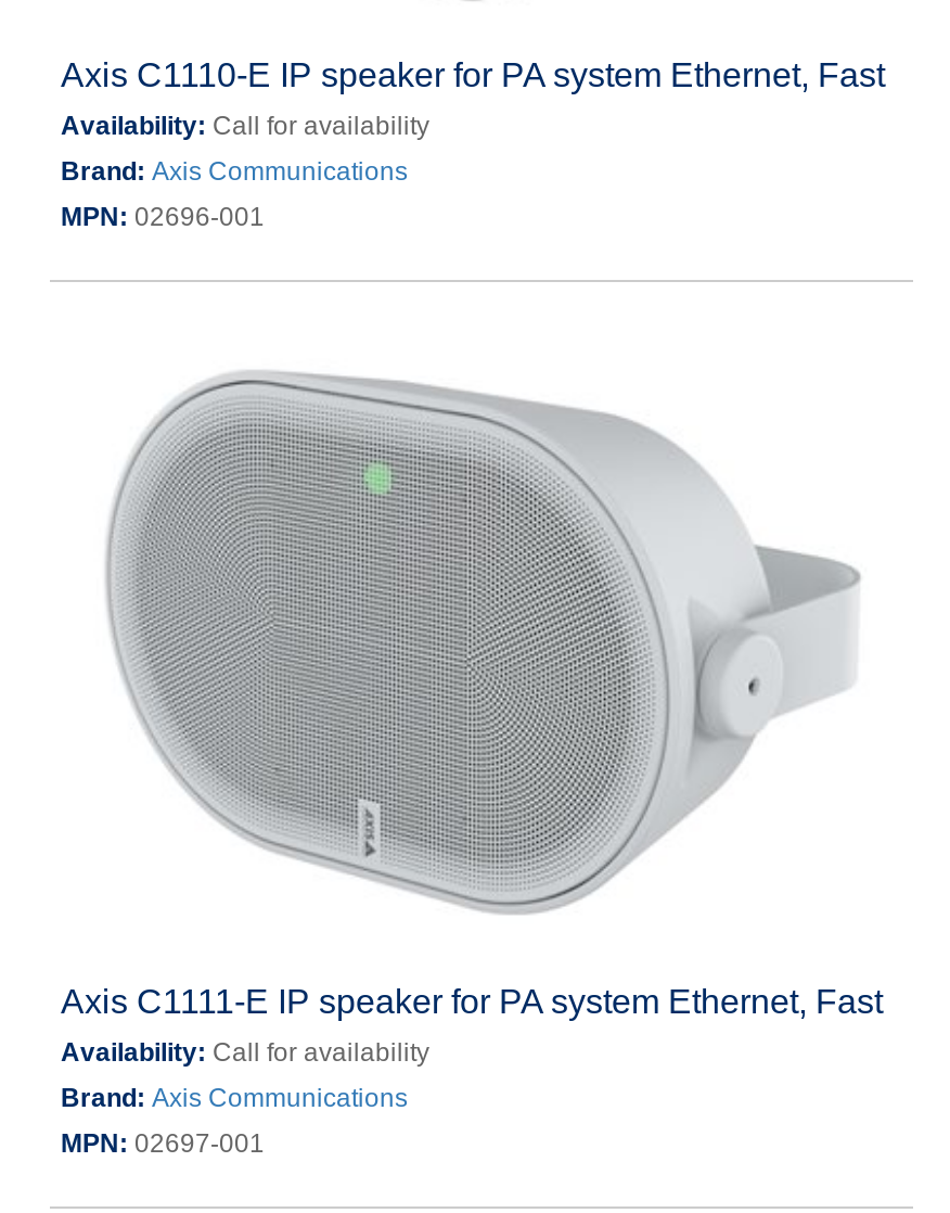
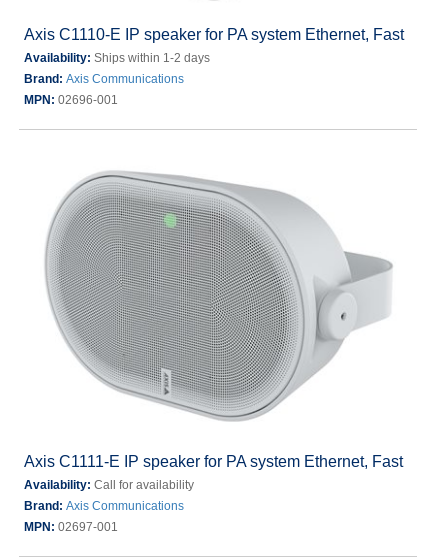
- Availability: Call for availability
+ Availability: Ships within 1-2 days
